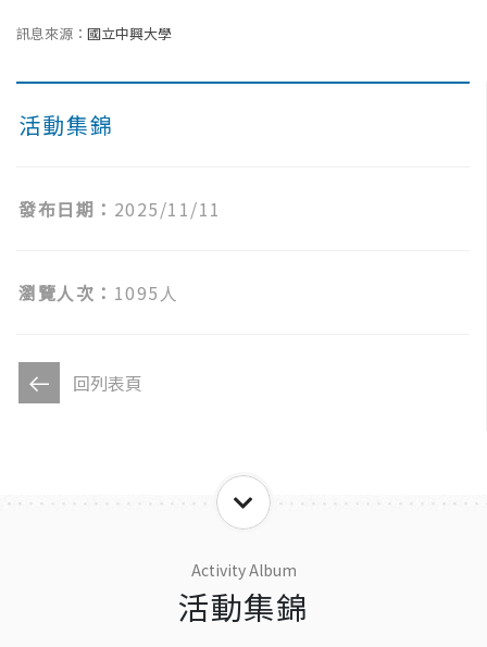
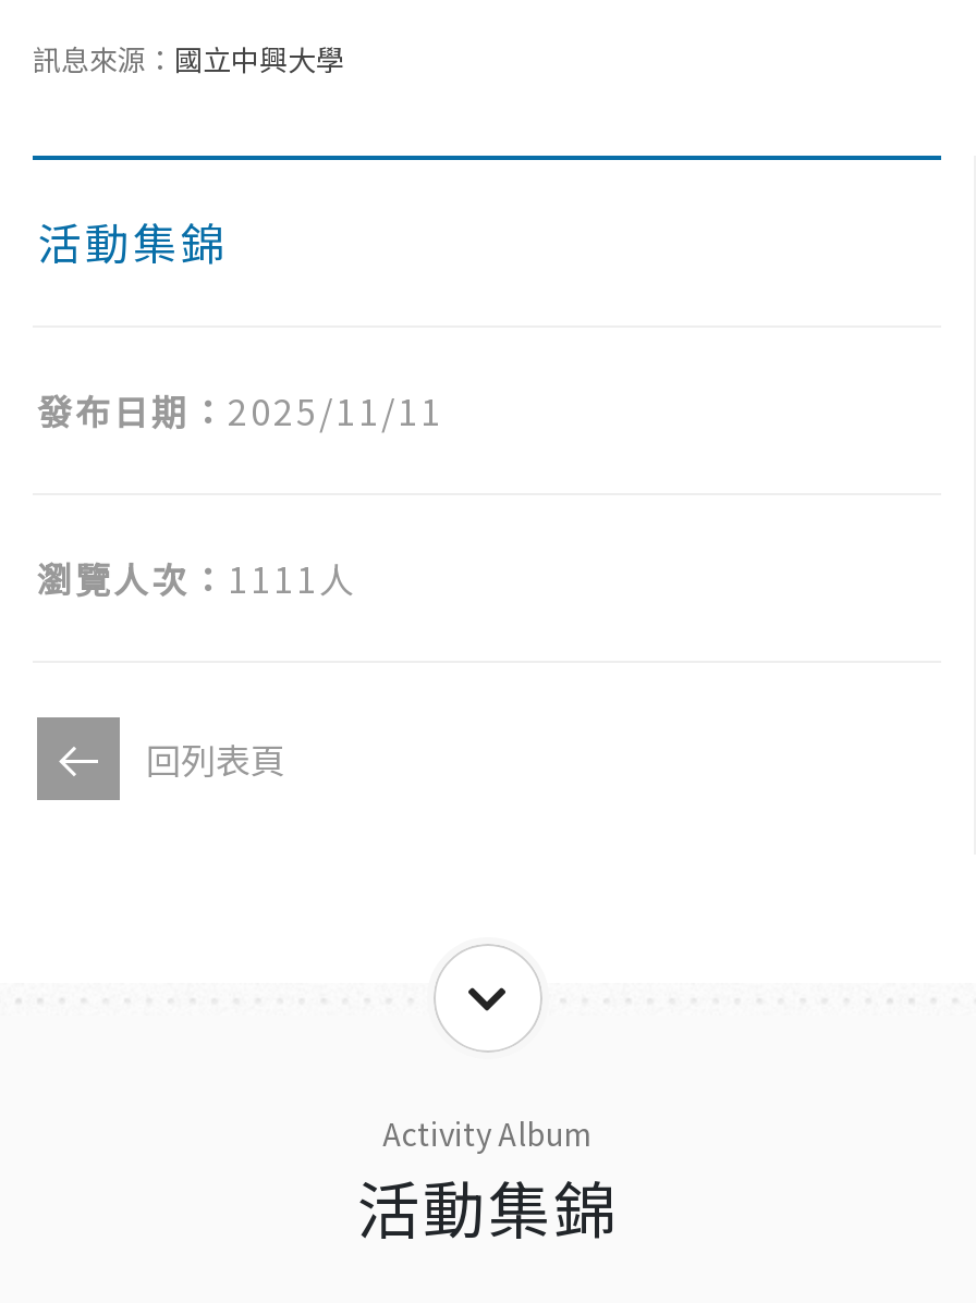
- 瀏覽人次：1095人
+ 瀏覽人次：1111人
